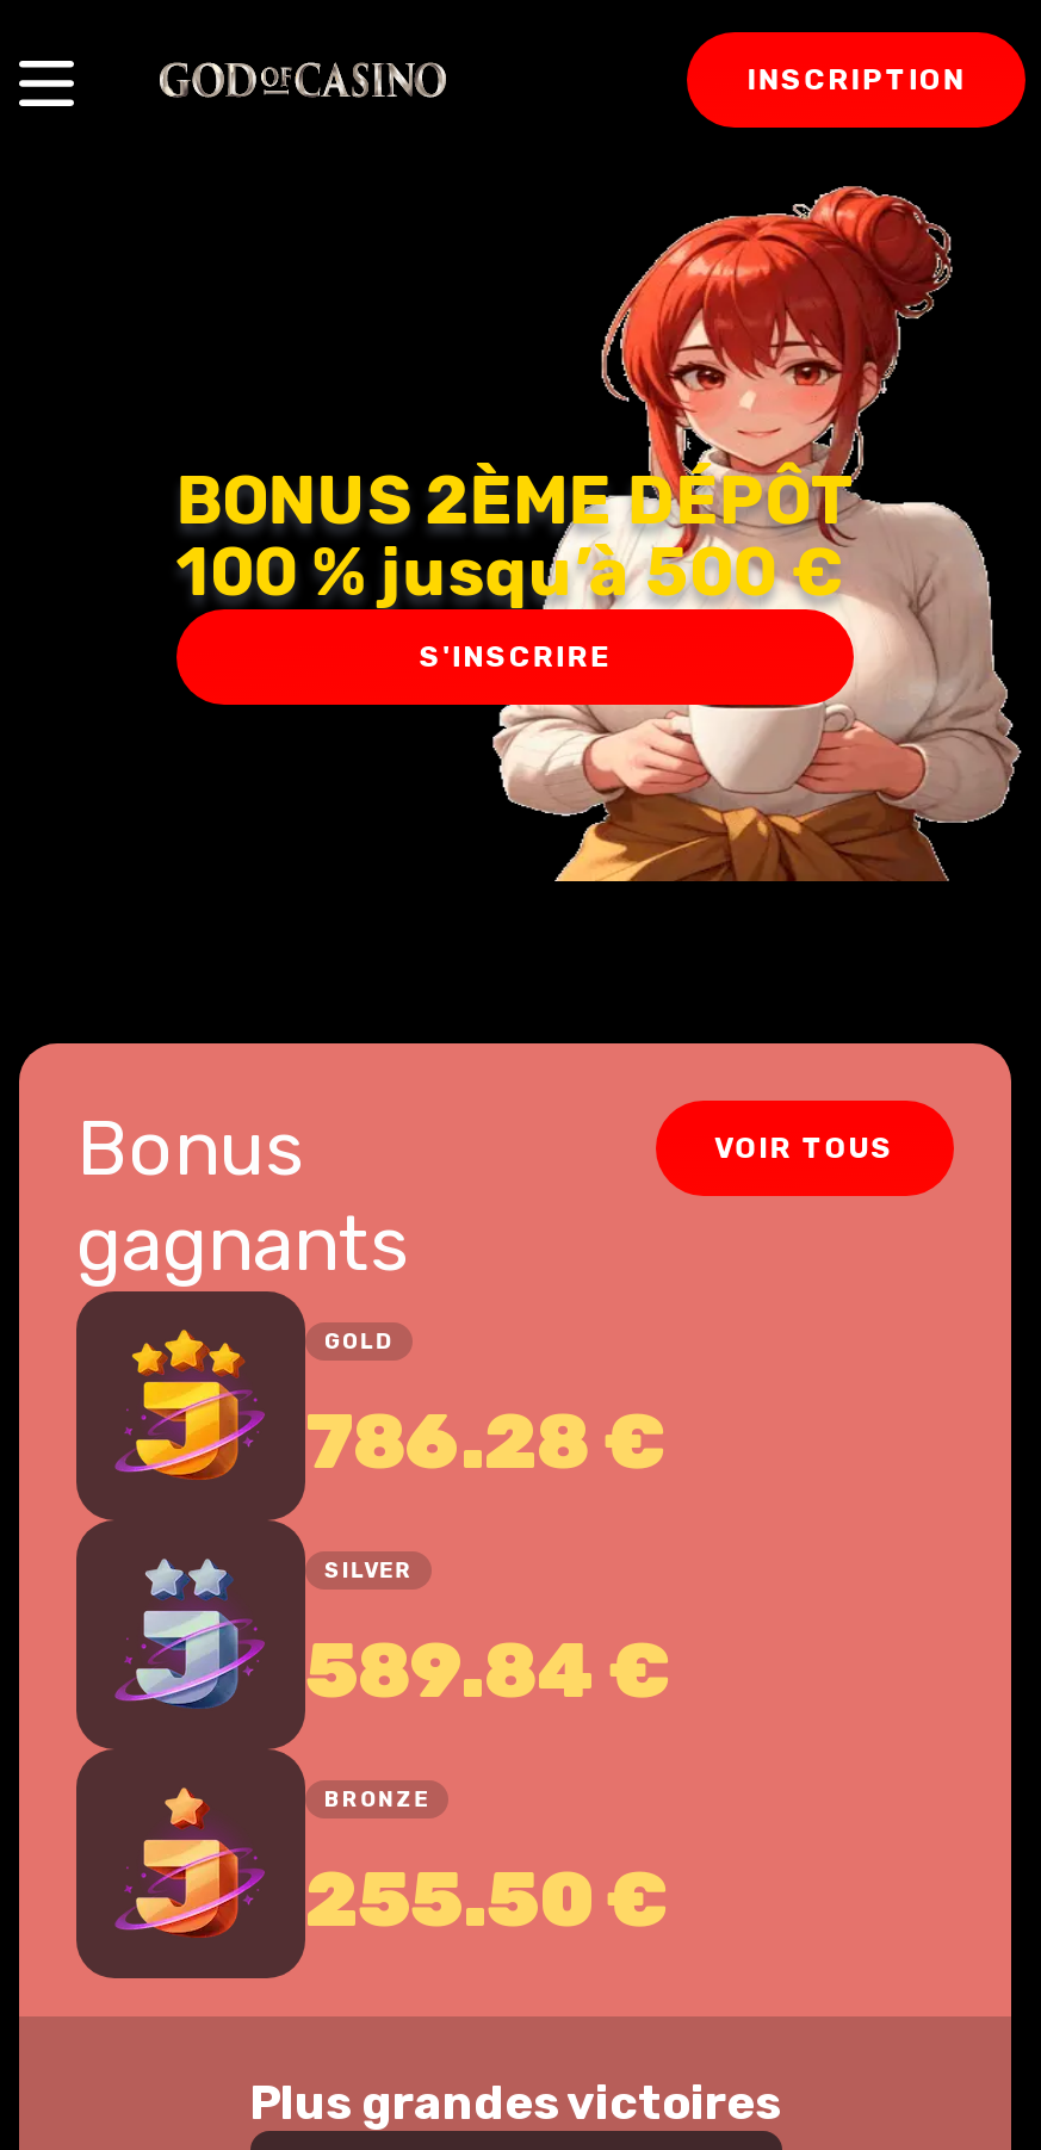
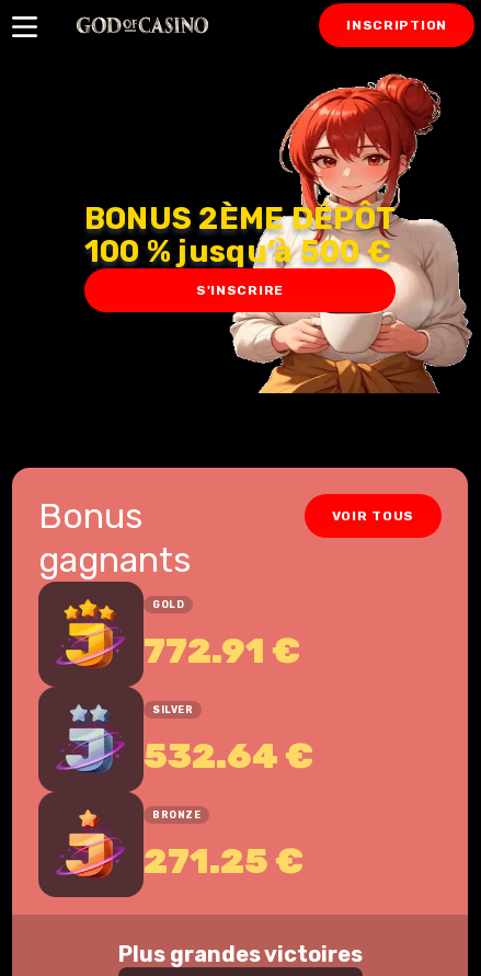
- 786.28 €
+ 772.91 €

- 589.84 €
+ 532.64 €

- 255.50 €
+ 271.25 €
